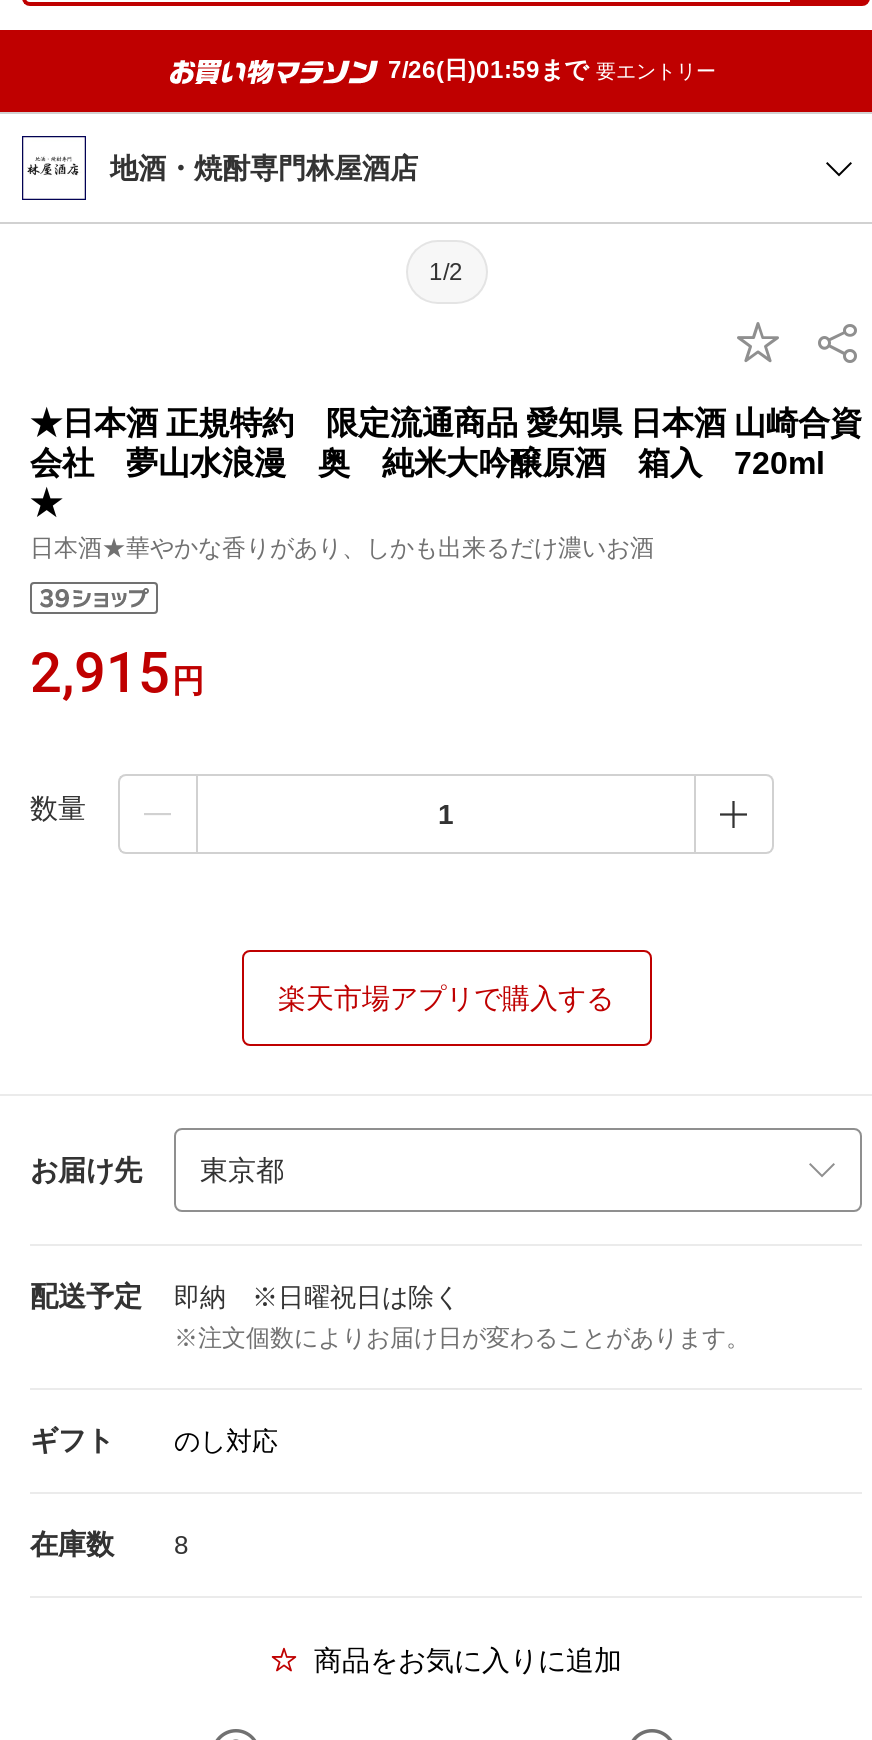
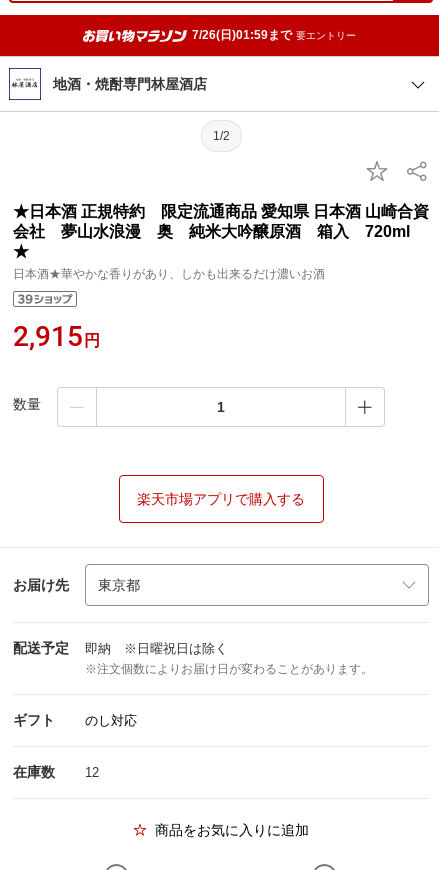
- 在庫数 8
+ 在庫数 12
